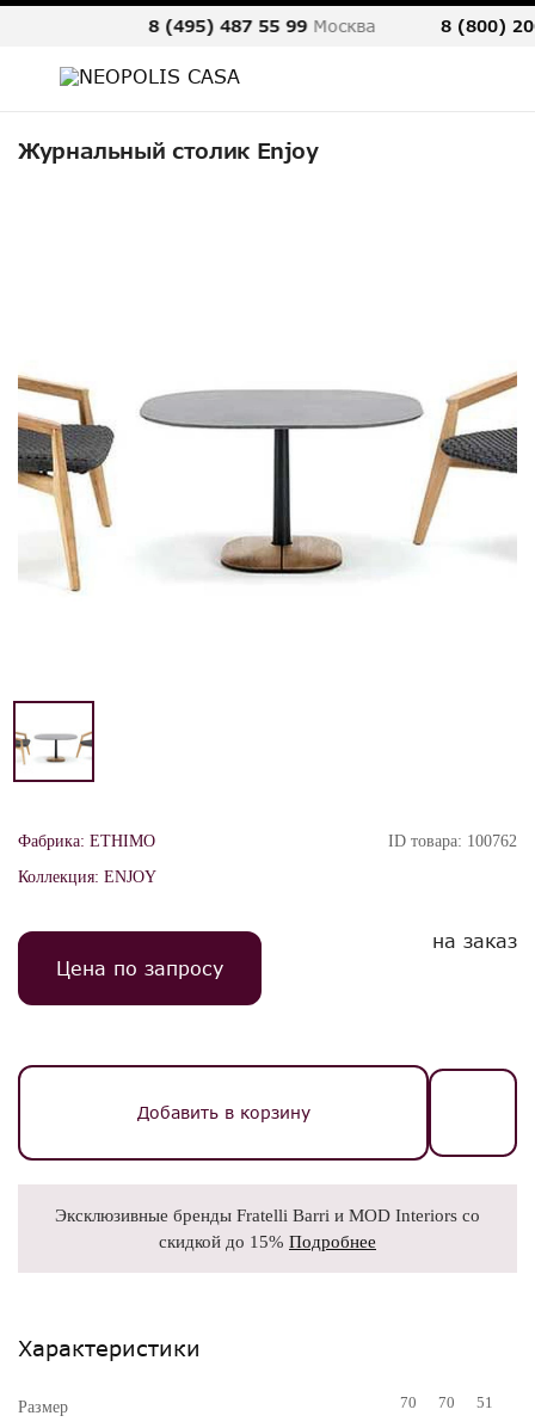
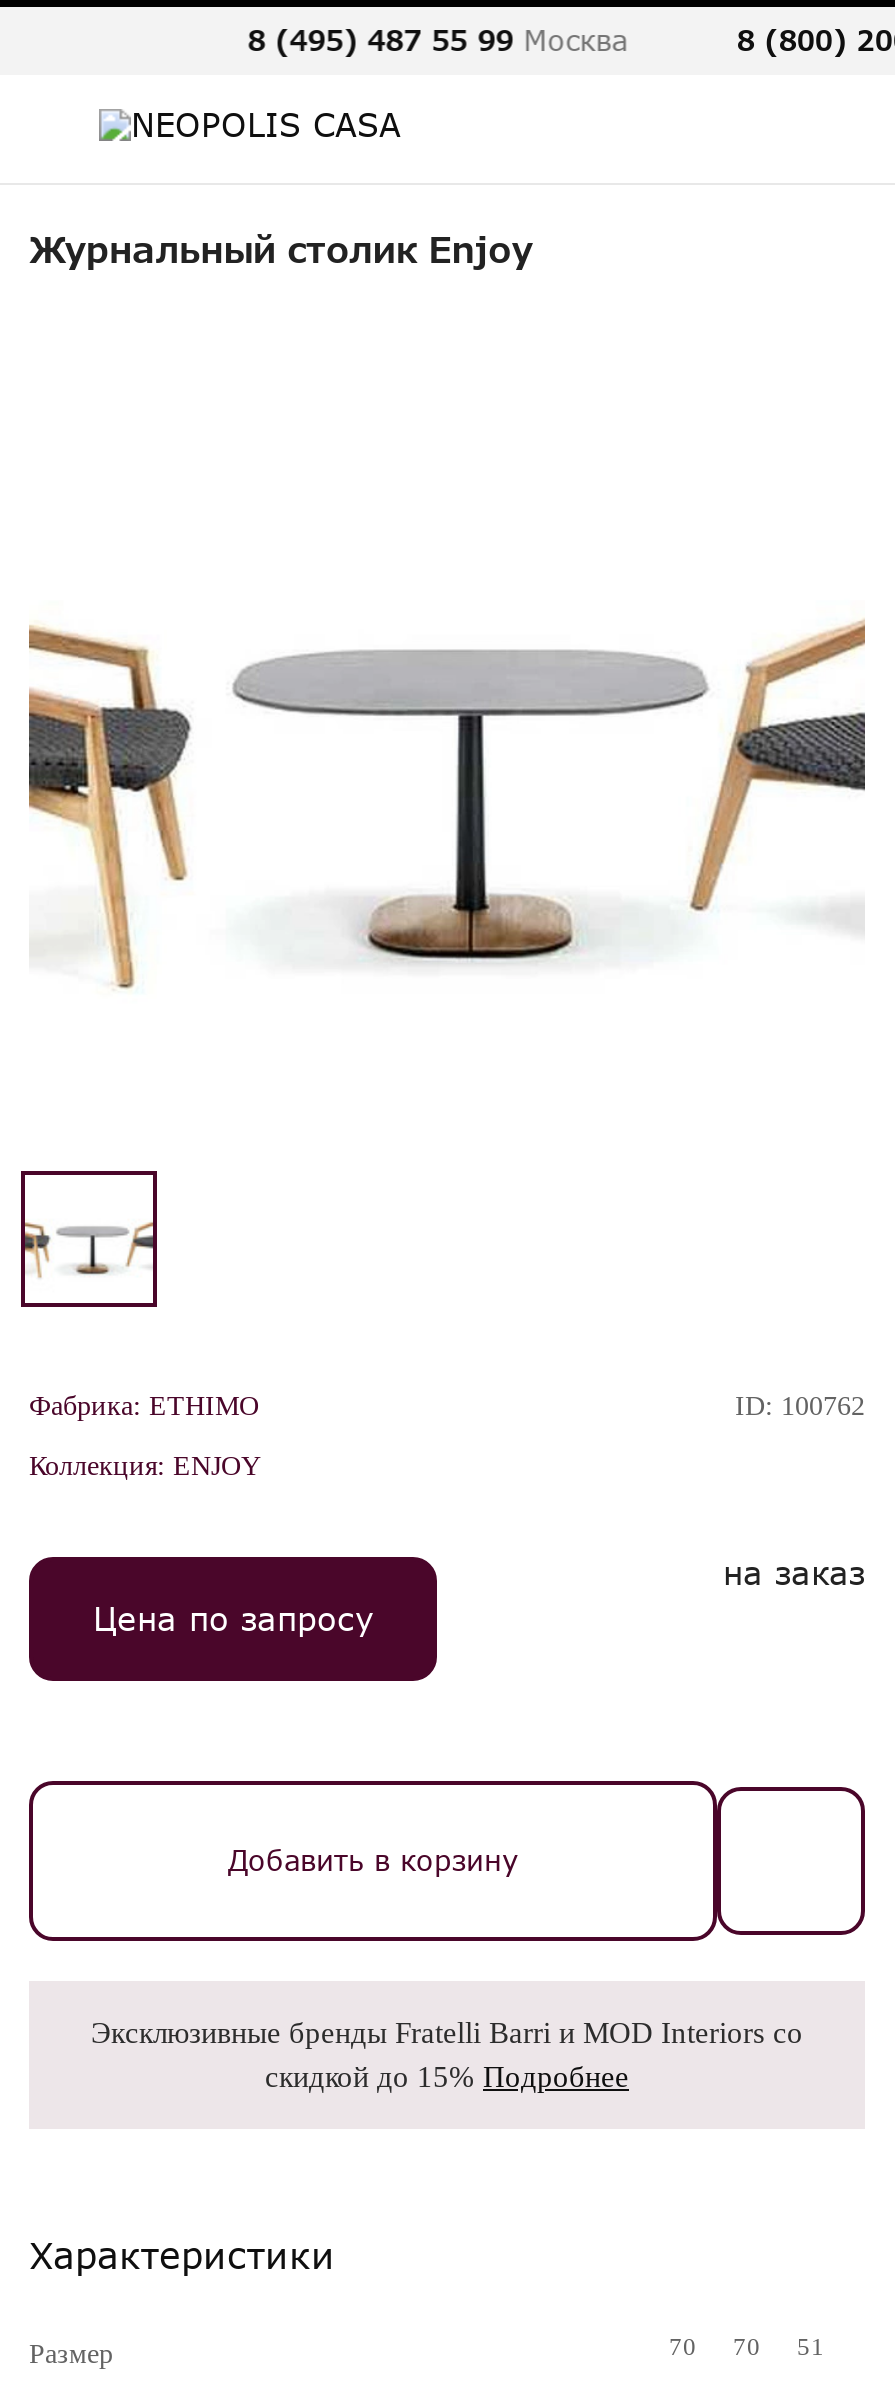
- ID товара: 100762
+ ID: 100762
